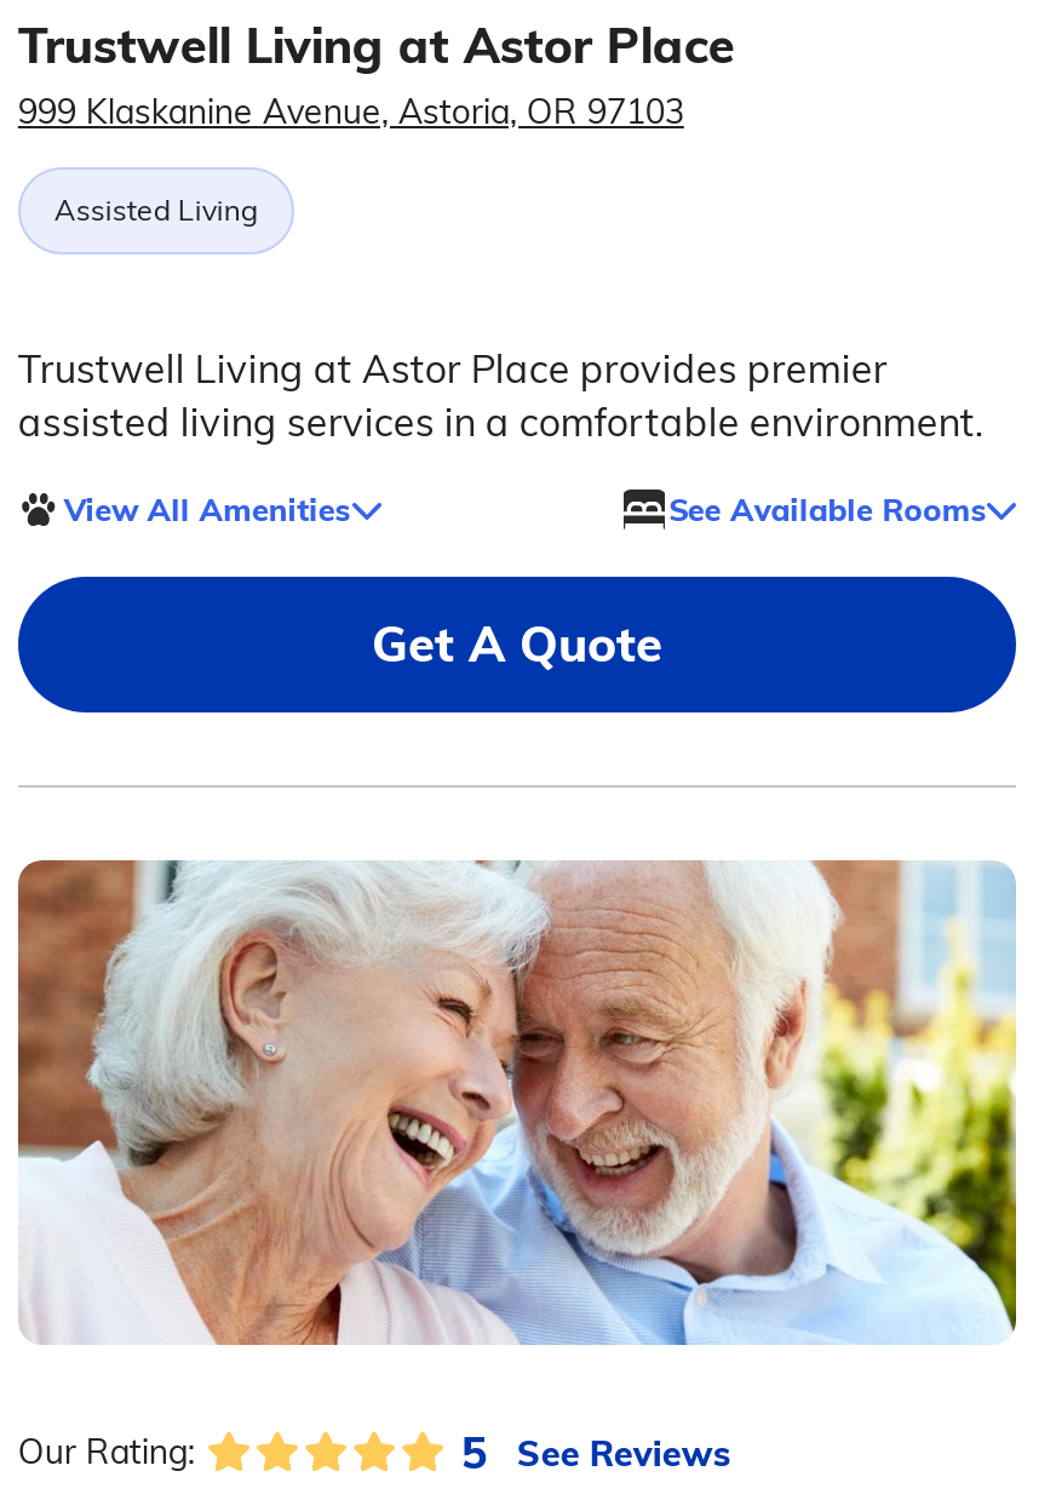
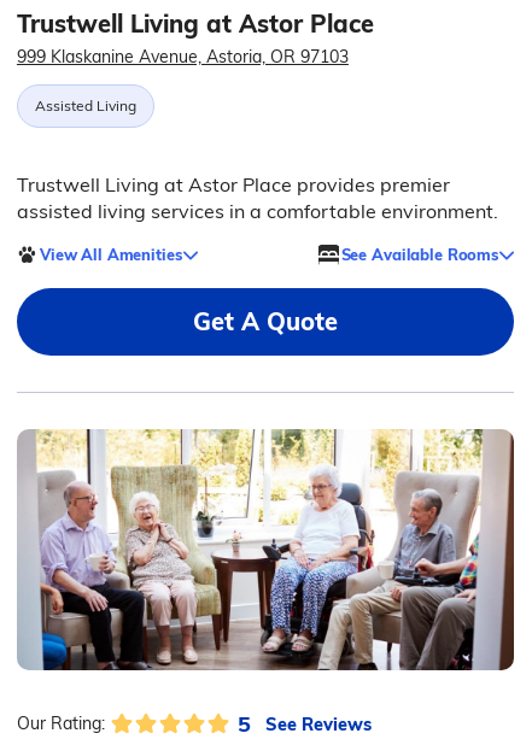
- [image]
+ [image]
